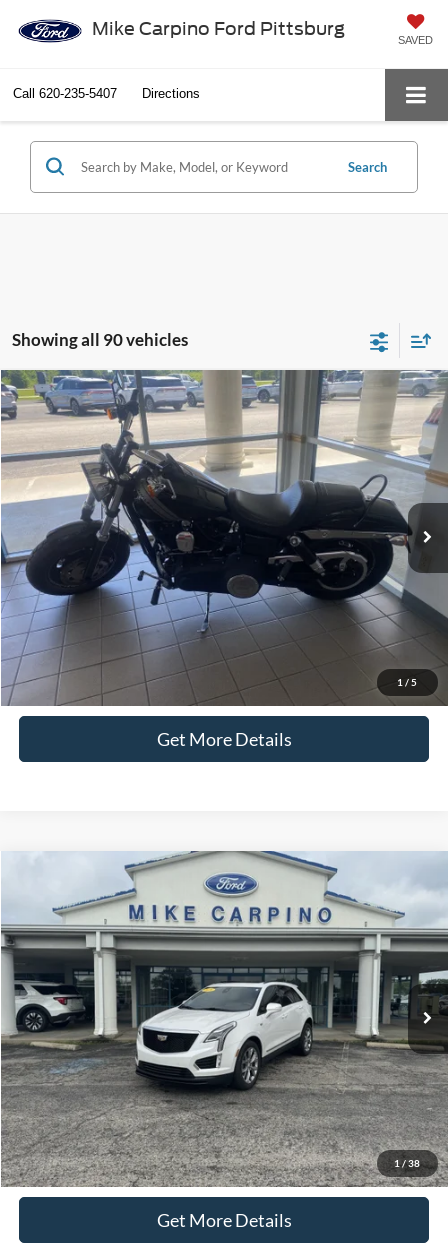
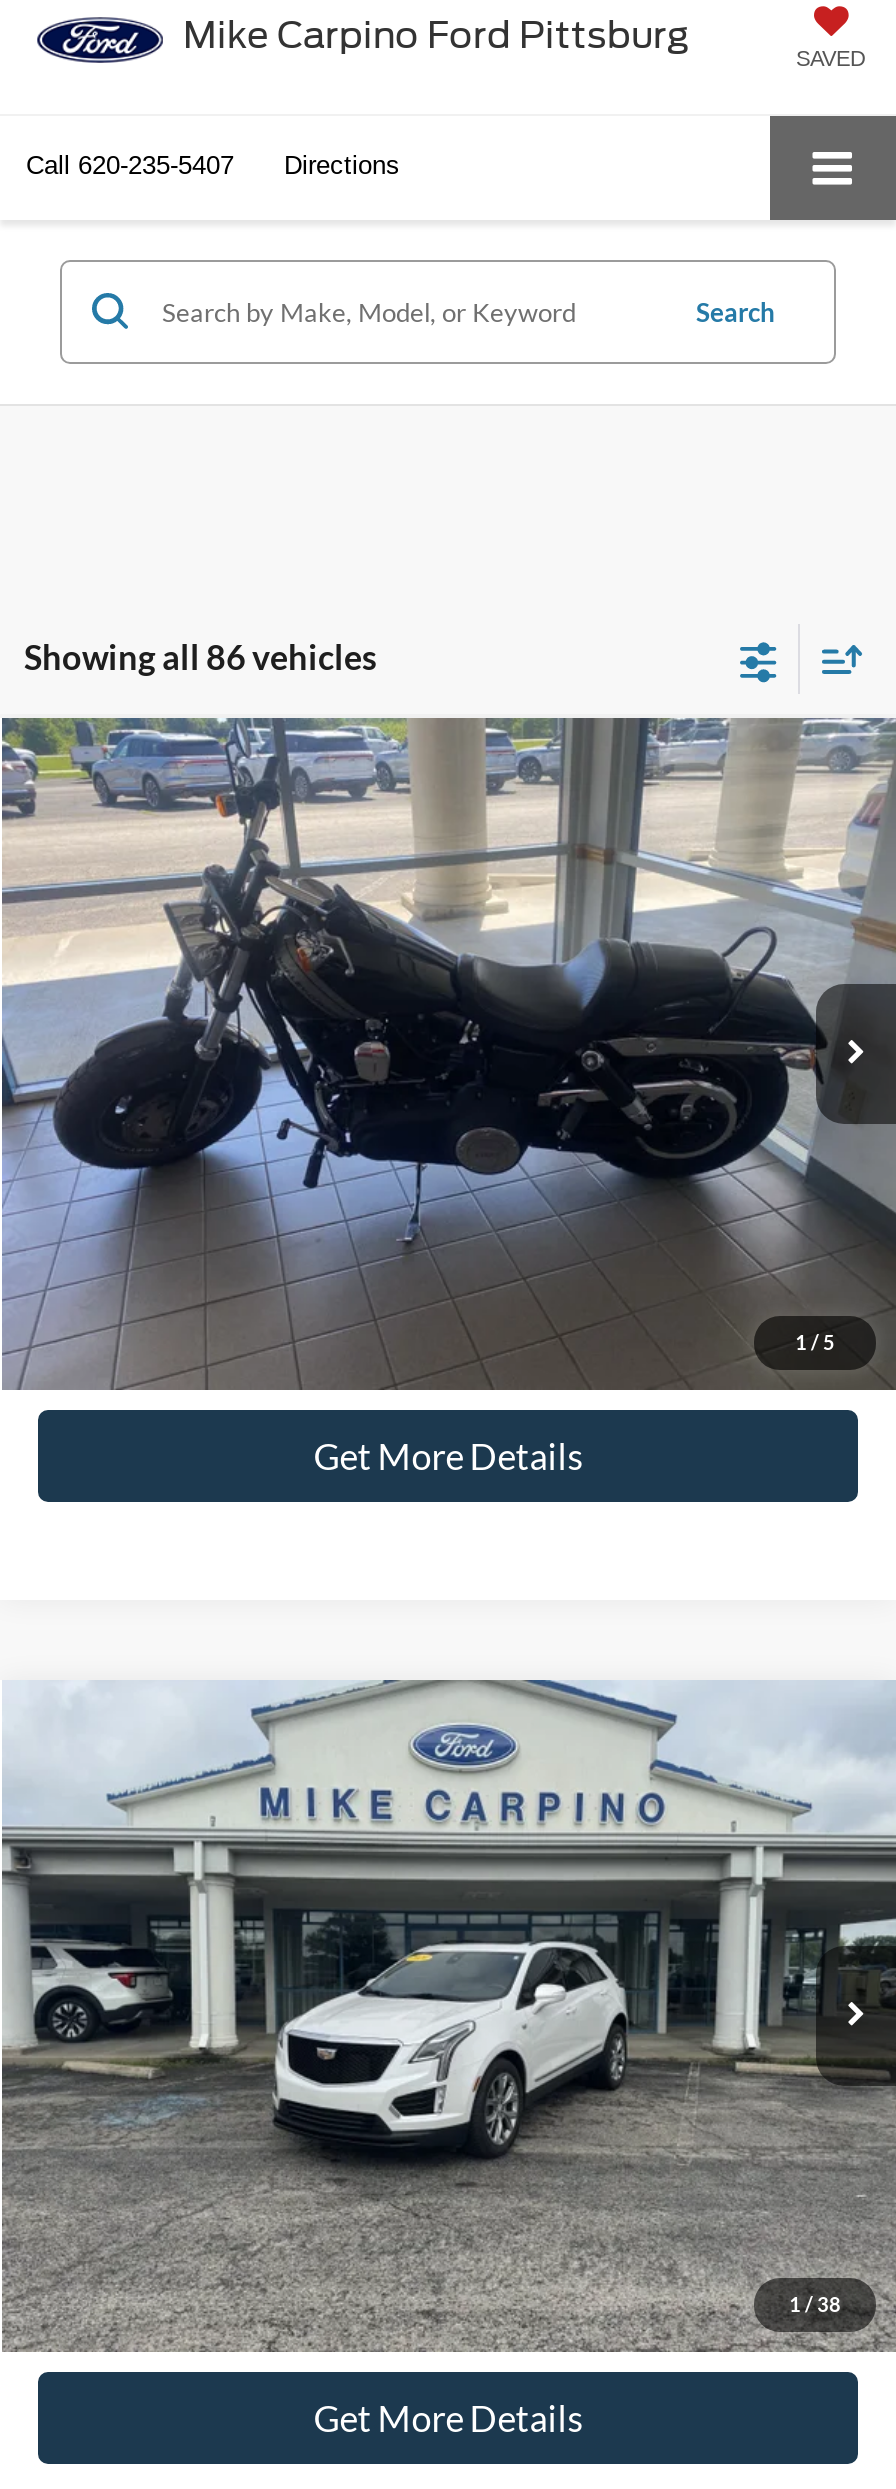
- Showing all 90 vehicles
+ Showing all 86 vehicles
